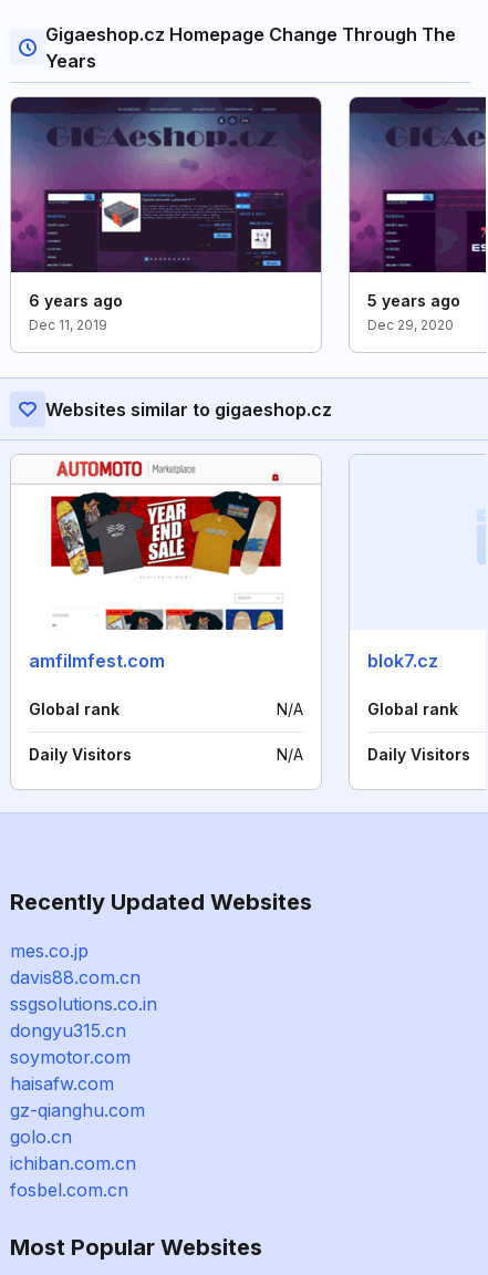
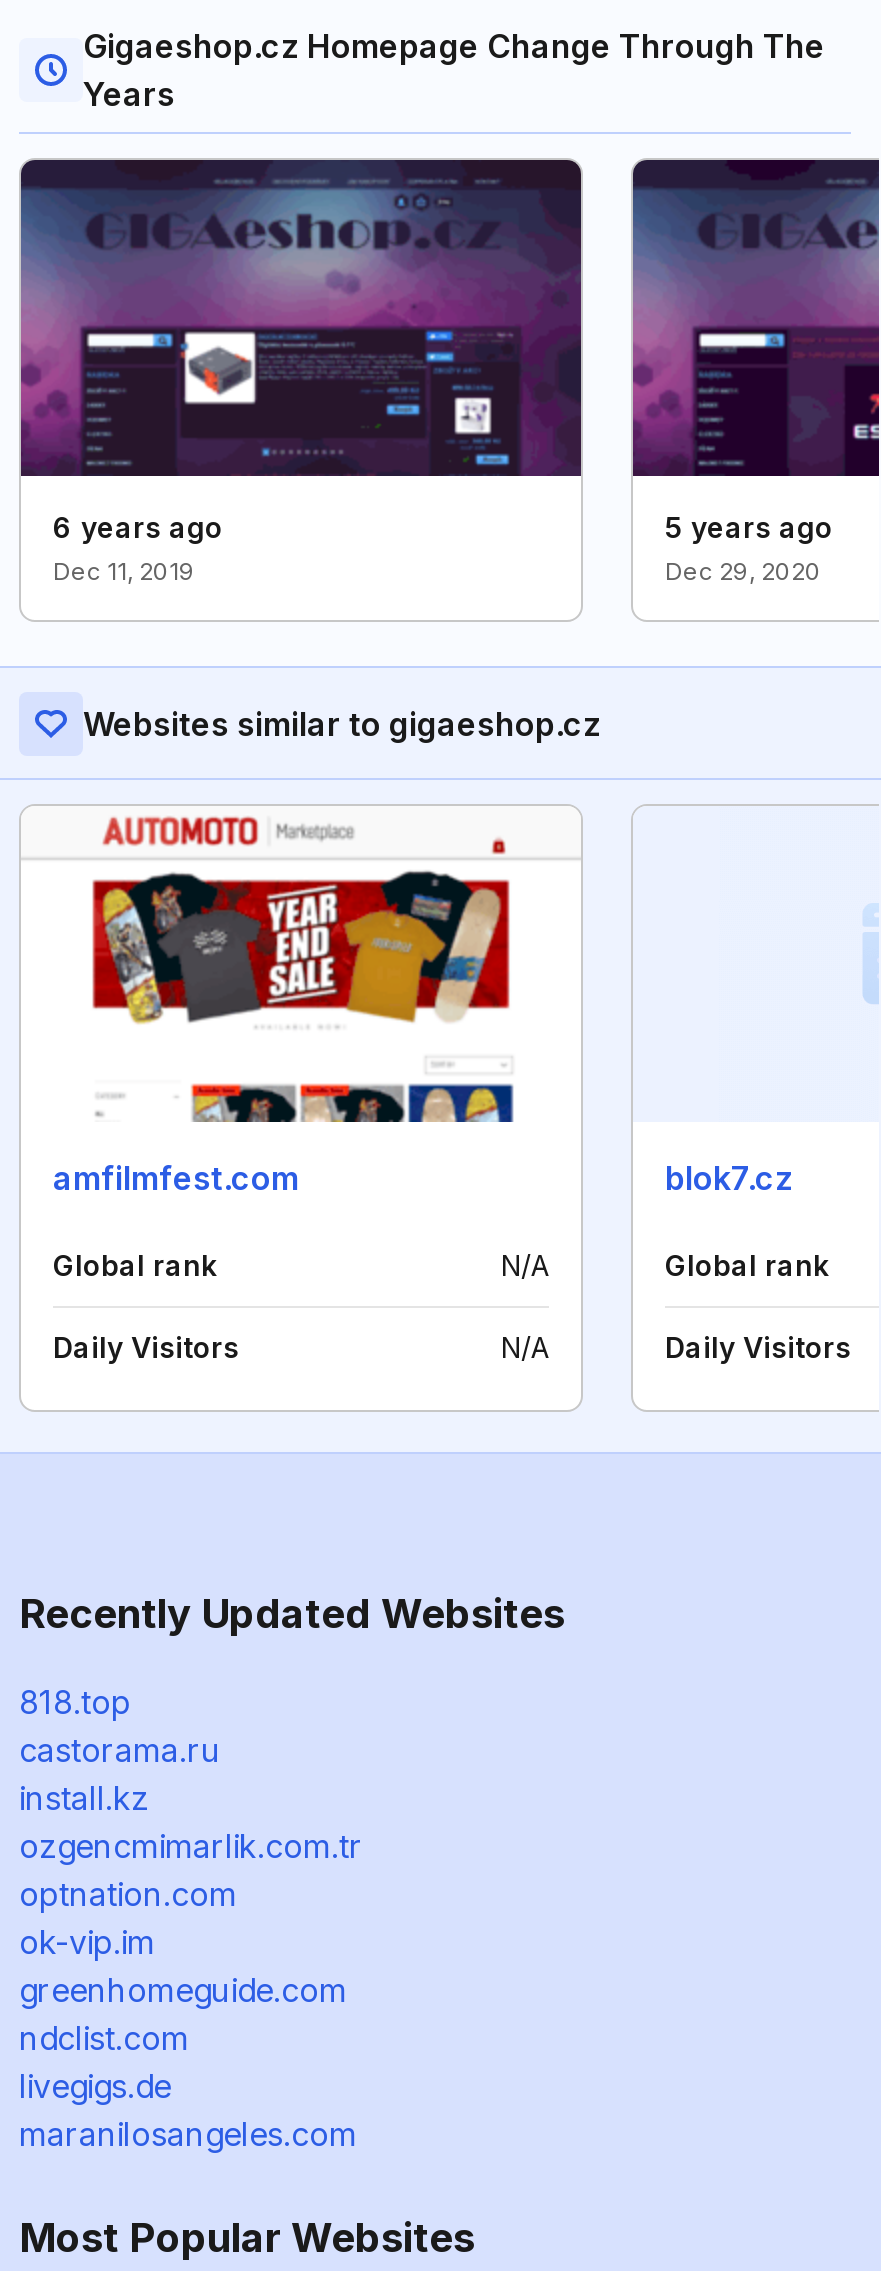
- mes.co.jp
- davis88.com.cn
- ssgsolutions.co.in
- dongyu315.cn
- soymotor.com
- haisafw.com
- gz-qianghu.com
- golo.cn
- ichiban.com.cn
- fosbel.com.cn
+ 818.top
+ castorama.ru
+ install.kz
+ ozgencmimarlik.com.tr
+ optnation.com
+ ok-vip.im
+ greenhomeguide.com
+ ndclist.com
+ livegigs.de
+ maranilosangeles.com
